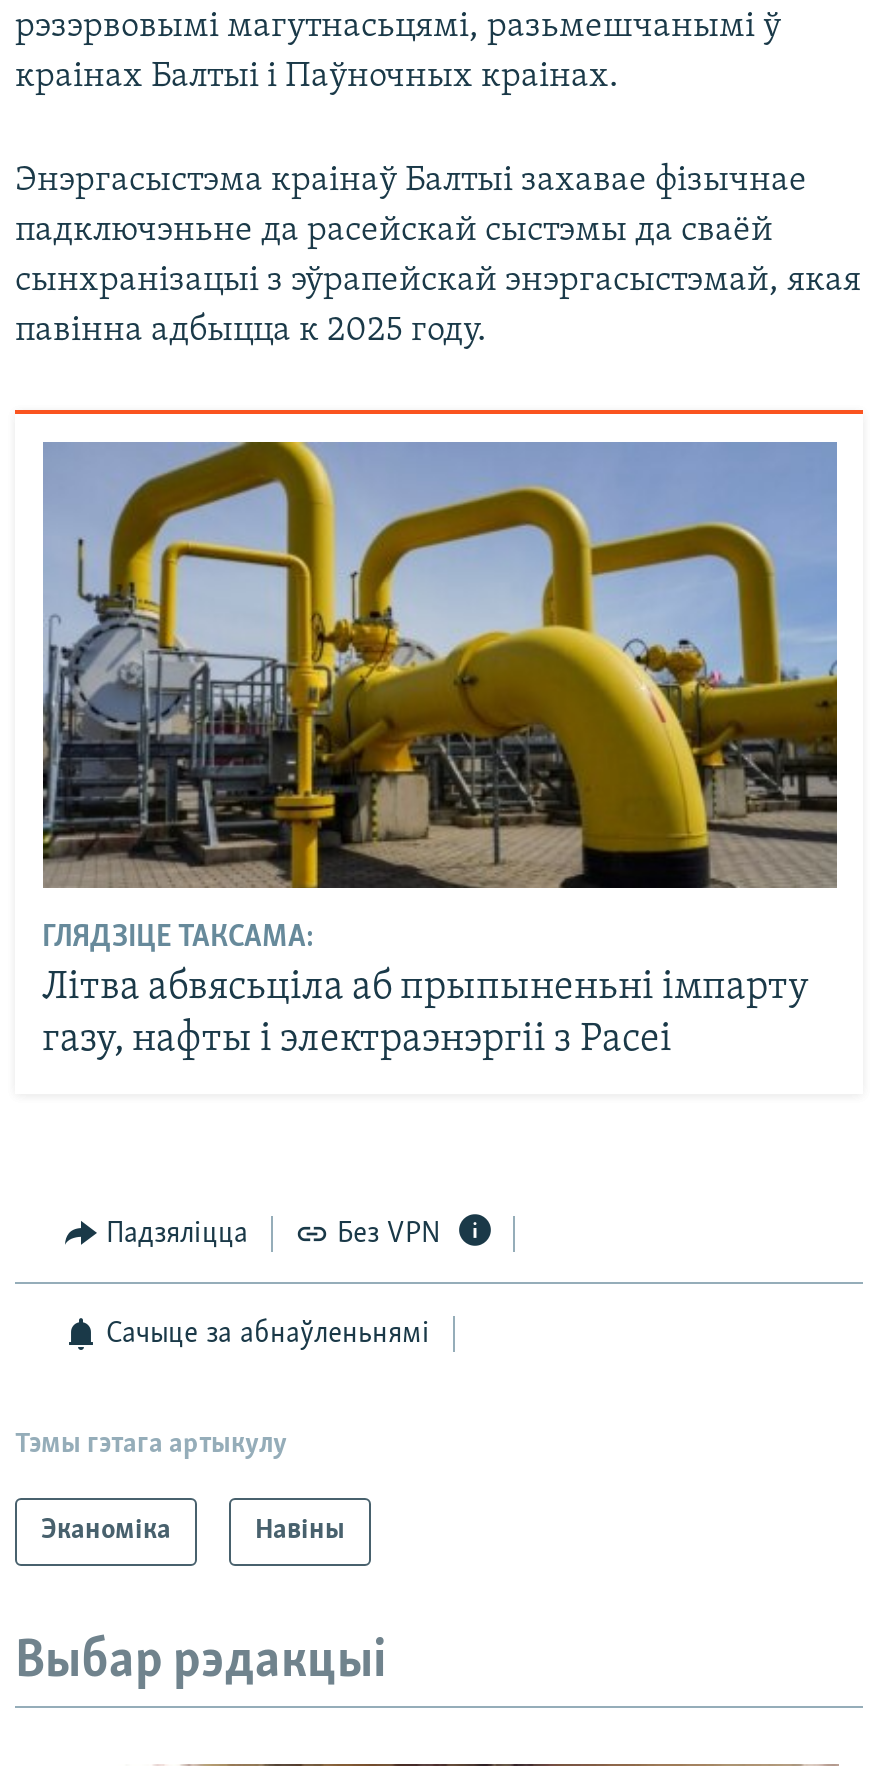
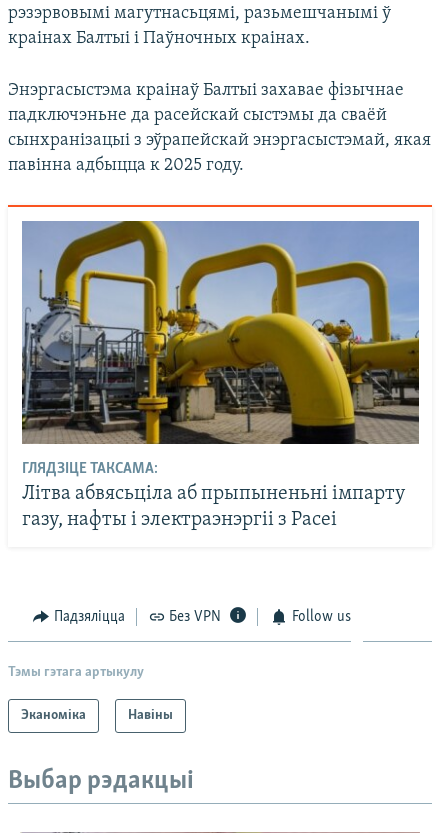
- Сачыце за абнаўленьнямі
+ Follow us
